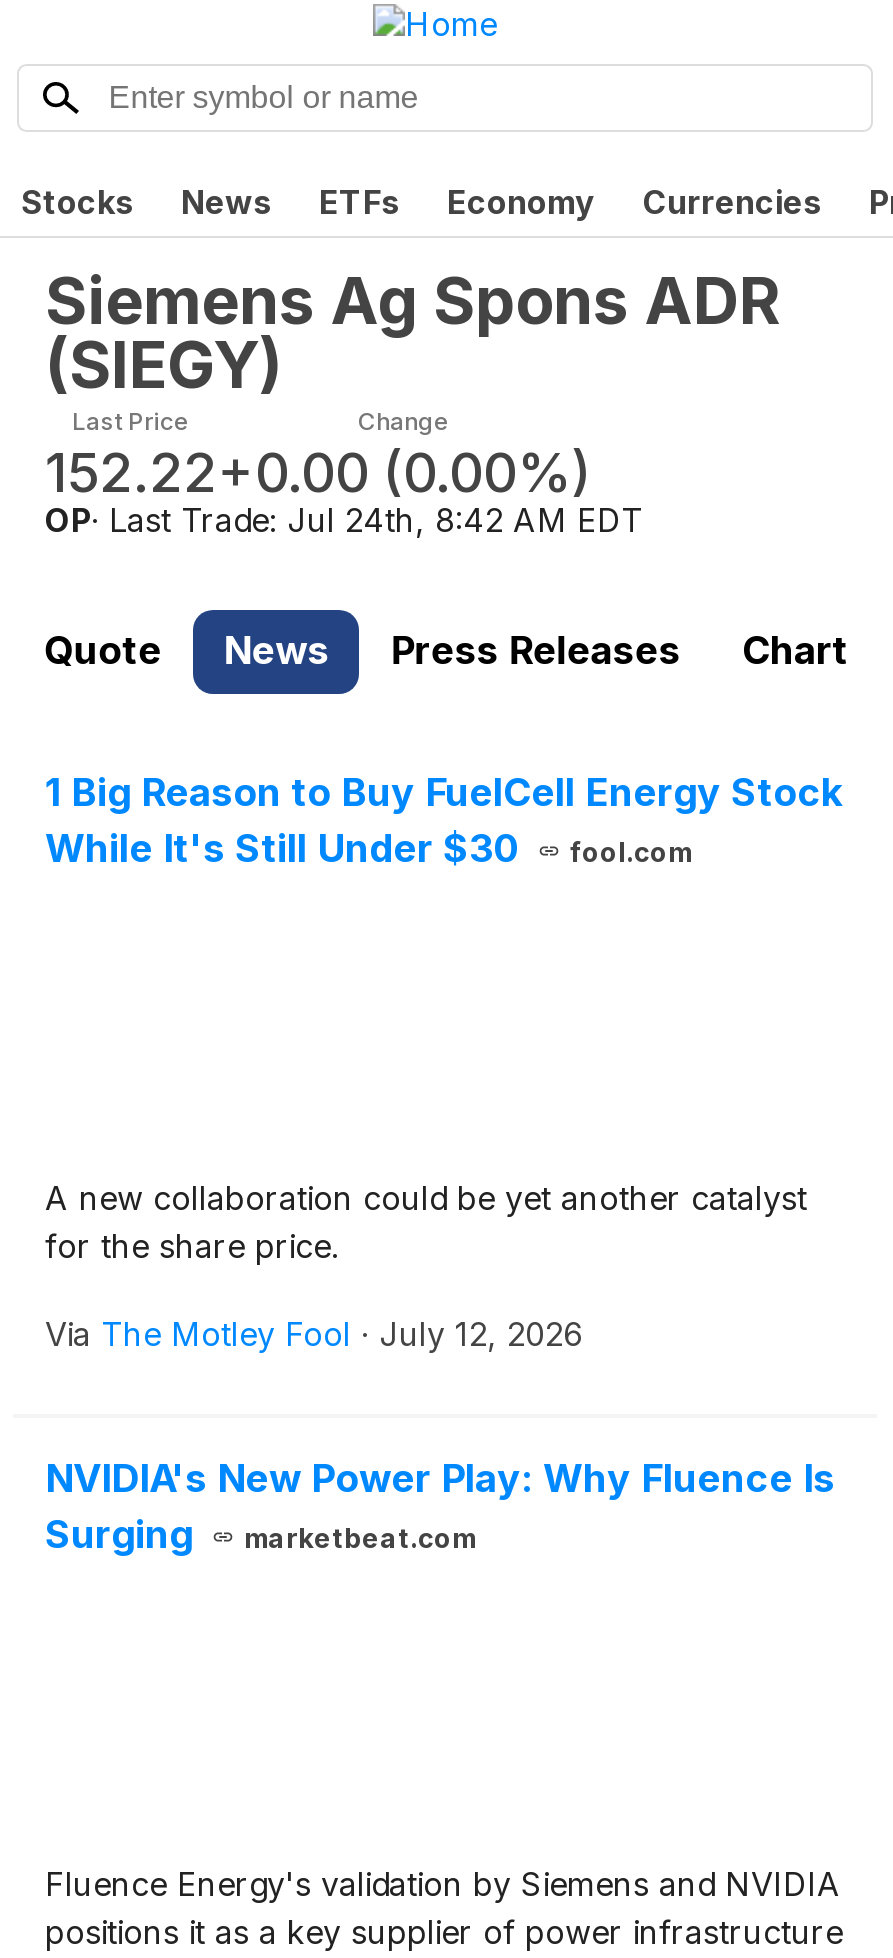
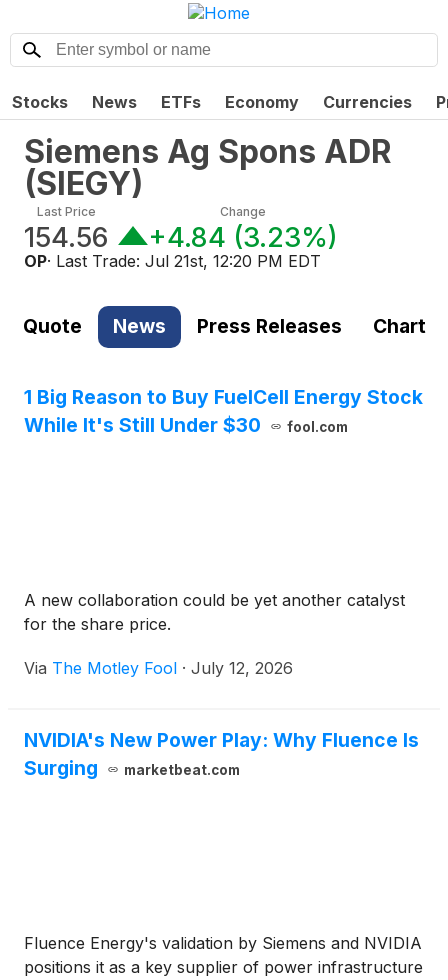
- 152.22
+ 154.56

- +0.00 (0.00%)
+ +4.84 (3.23%)

- OP · Last Trade: Jul 24th, 8:42 AM EDT
+ OP · Last Trade: Jul 21st, 12:20 PM EDT
